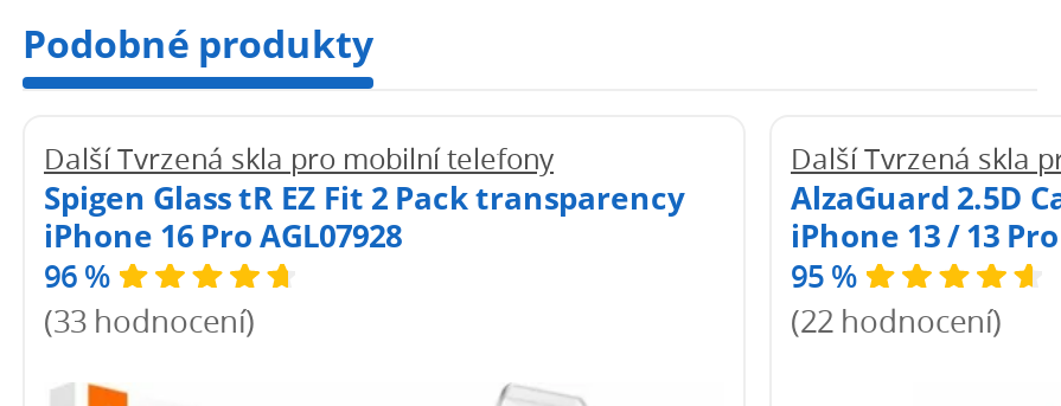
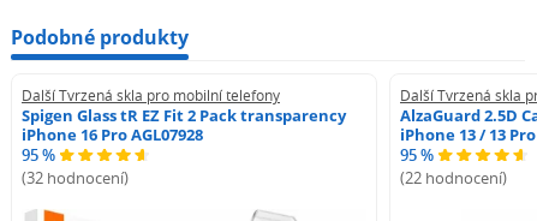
- 96 %
+ 95 %

- (33 hodnocení)
+ (32 hodnocení)
